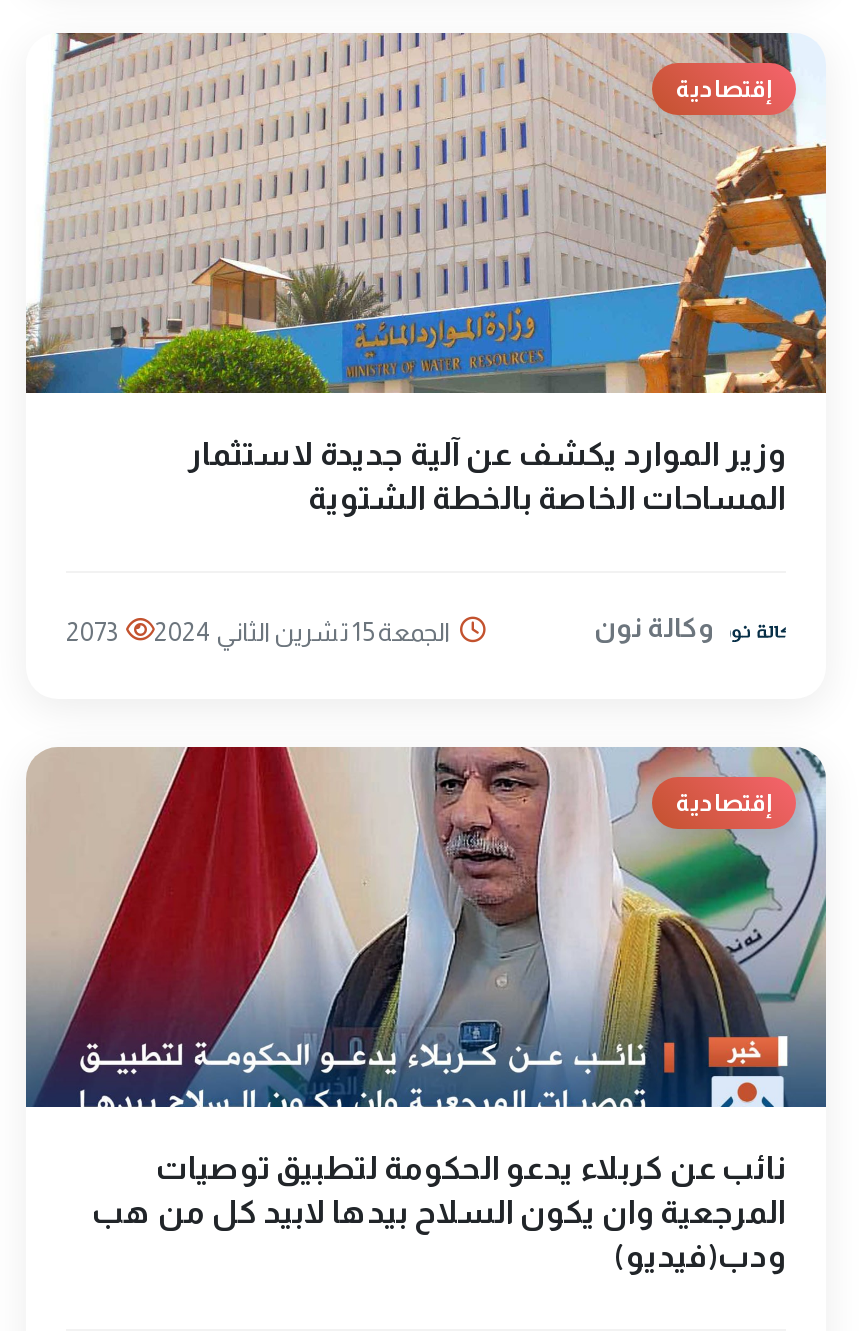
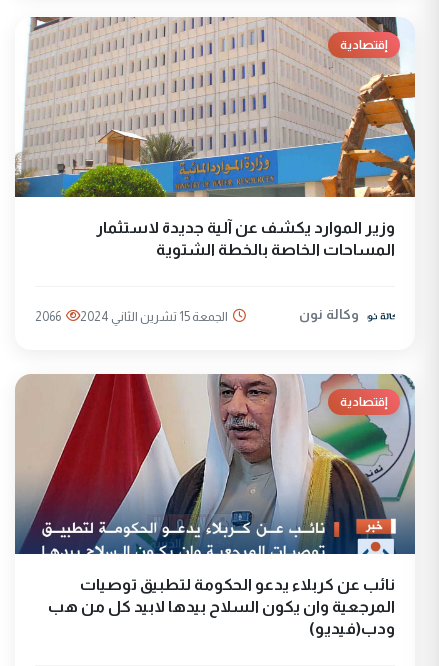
- 2073
+ 2066
